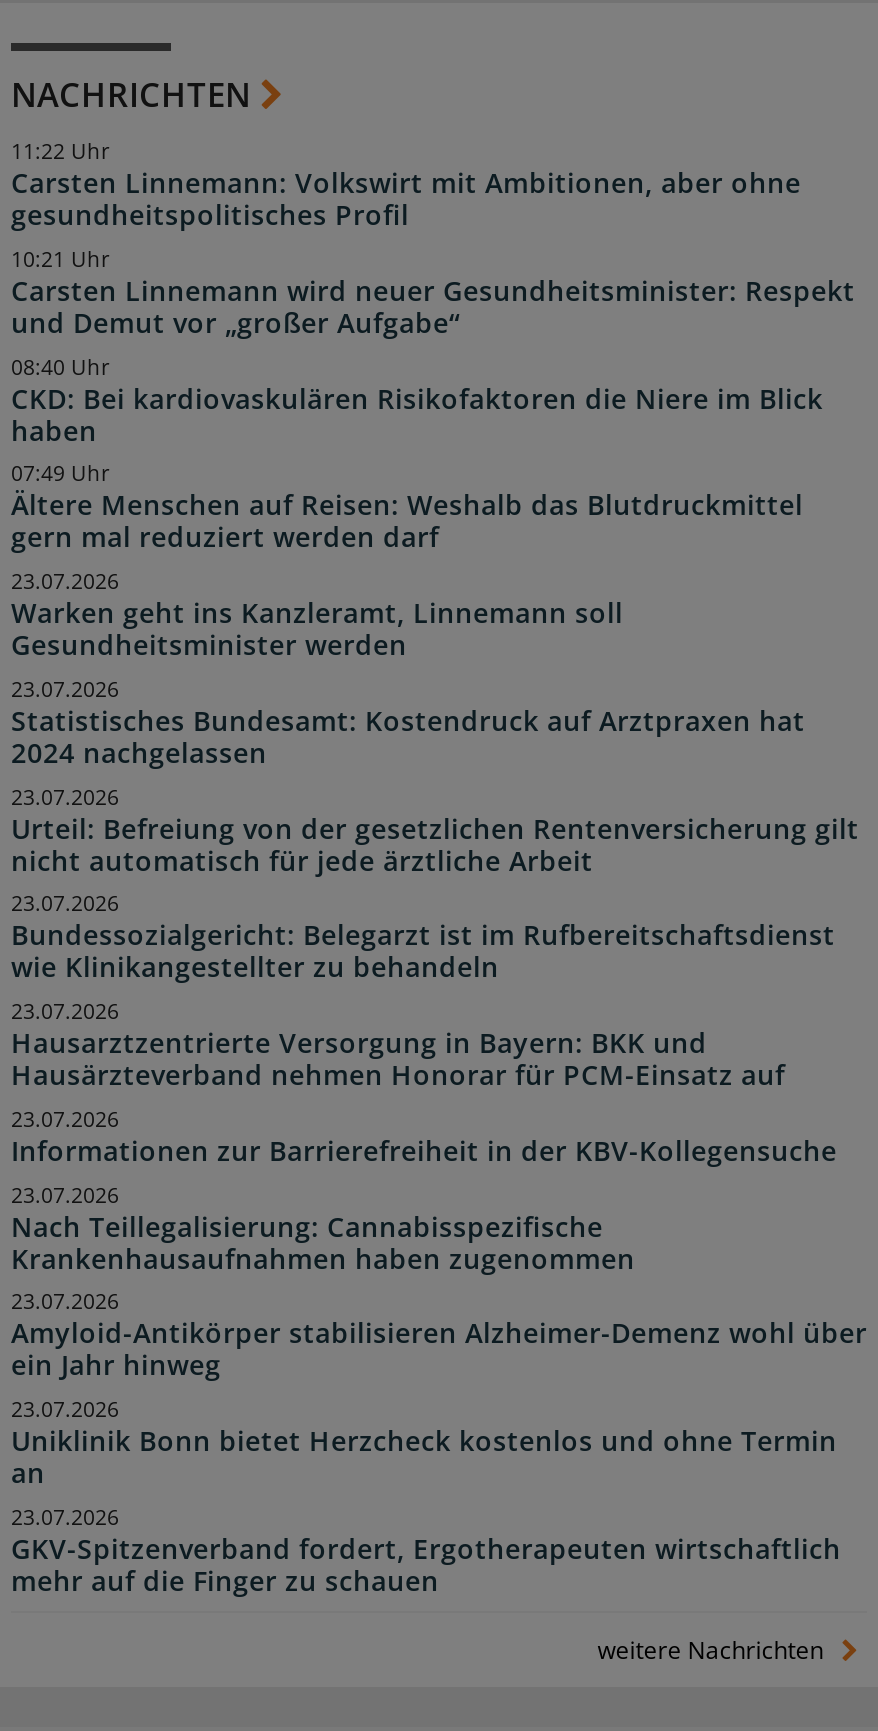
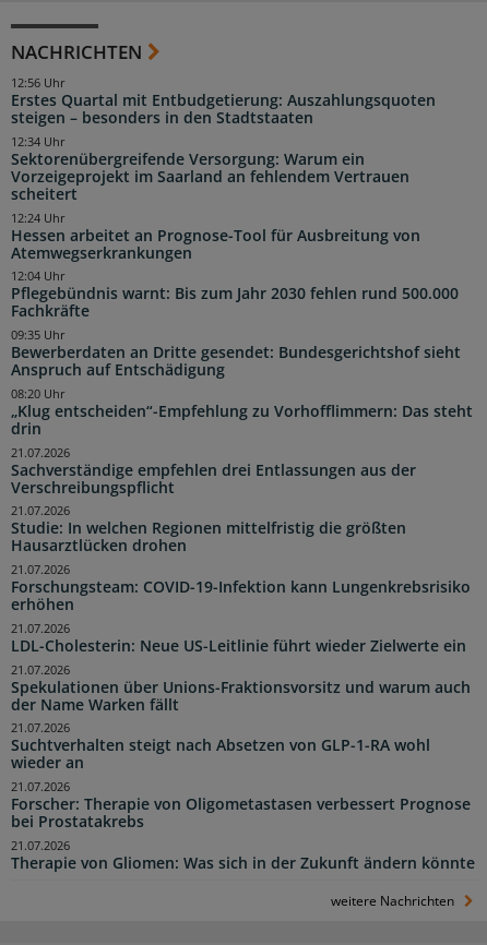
- 11:22 Uhr
+ 12:56 Uhr

- Carsten Linnemann: Volkswirt mit Ambitionen, aber ohne
- gesundheitspolitisches Profil
+ Erstes Quartal mit Entbudgetierung: Auszahlungsquoten
+ steigen – besonders in den Stadtstaaten

- 10:21 Uhr
+ 12:34 Uhr

- Carsten Linnemann wird neuer Gesundheitsminister: Respekt
- und Demut vor „großer Aufgabe“
+ Sektorenübergreifende Versorgung: Warum ein
+ Vorzeigeprojekt im Saarland an fehlendem Vertrauen
+ scheitert

- 08:40 Uhr
+ 12:24 Uhr

- CKD: Bei kardiovaskulären Risikofaktoren die Niere im Blick
- haben
+ Hessen arbeitet an Prognose-Tool für Ausbreitung von
+ Atemwegserkrankungen

- 07:49 Uhr
+ 12:04 Uhr

- Ältere Menschen auf Reisen: Weshalb das Blutdruckmittel
- gern mal reduziert werden darf
+ Pflegebündnis warnt: Bis zum Jahr 2030 fehlen rund 500.000
+ Fachkräfte

- 23.07.2026
+ 09:35 Uhr

- Warken geht ins Kanzleramt, Linnemann soll
- Gesundheitsminister werden
+ Bewerberdaten an Dritte gesendet: Bundesgerichtshof sieht
+ Anspruch auf Entschädigung

- 23.07.2026
+ 08:20 Uhr

- Statistisches Bundesamt: Kostendruck auf Arztpraxen hat
- 2024 nachgelassen
+ „Klug entscheiden“-Empfehlung zu Vorhofflimmern: Das steht
+ drin

- 23.07.2026
+ 21.07.2026

- Urteil: Befreiung von der gesetzlichen Rentenversicherung gilt
- nicht automatisch für jede ärztliche Arbeit
+ Sachverständige empfehlen drei Entlassungen aus der
+ Verschreibungspflicht

- 23.07.2026
+ 21.07.2026

- Bundessozialgericht: Belegarzt ist im Rufbereitschaftsdienst
- wie Klinikangestellter zu behandeln
+ Studie: In welchen Regionen mittelfristig die größten
+ Hausarztlücken drohen

- 23.07.2026
+ 21.07.2026

- Hausarztzentrierte Versorgung in Bayern: BKK und
- Hausärzteverband nehmen Honorar für PCM-Einsatz auf
+ Forschungsteam: COVID-19-Infektion kann Lungenkrebsrisiko
+ erhöhen

- 23.07.2026
+ 21.07.2026

- Informationen zur Barrierefreiheit in der KBV-Kollegensuche
+ LDL-Cholesterin: Neue US-Leitlinie führt wieder Zielwerte ein

- 23.07.2026
+ 21.07.2026

- Nach Teillegalisierung: Cannabisspezifische
- Krankenhausaufnahmen haben zugenommen
+ Spekulationen über Unions-Fraktionsvorsitz und warum auch
+ der Name Warken fällt

- 23.07.2026
+ 21.07.2026

- Amyloid-Antikörper stabilisieren Alzheimer-Demenz wohl über
- ein Jahr hinweg
+ Suchtverhalten steigt nach Absetzen von GLP-1-RA wohl
+ wieder an

- 23.07.2026
+ 21.07.2026

- Uniklinik Bonn bietet Herzcheck kostenlos und ohne Termin
- an
+ Forscher: Therapie von Oligometastasen verbessert Prognose
+ bei Prostatakrebs

- 23.07.2026
+ 21.07.2026

- GKV-Spitzenverband fordert, Ergotherapeuten wirtschaftlich
- mehr auf die Finger zu schauen
+ Therapie von Gliomen: Was sich in der Zukunft ändern könnte
